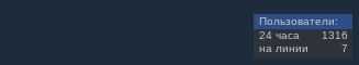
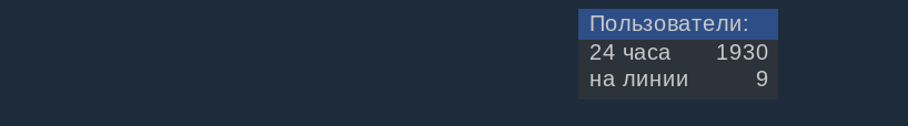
- 24 часа 1316
+ 24 часа 1930

- 7
+ 9
